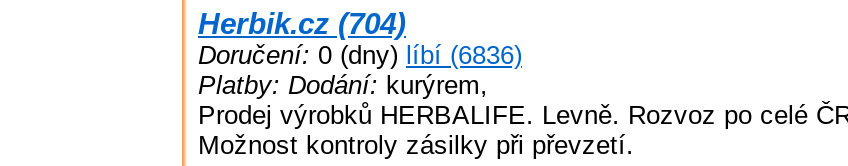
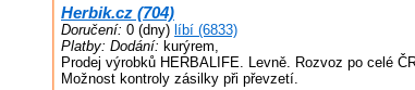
- Doručení: 0 (dny) líbí (6836)
+ Doručení: 0 (dny) líbí (6833)
